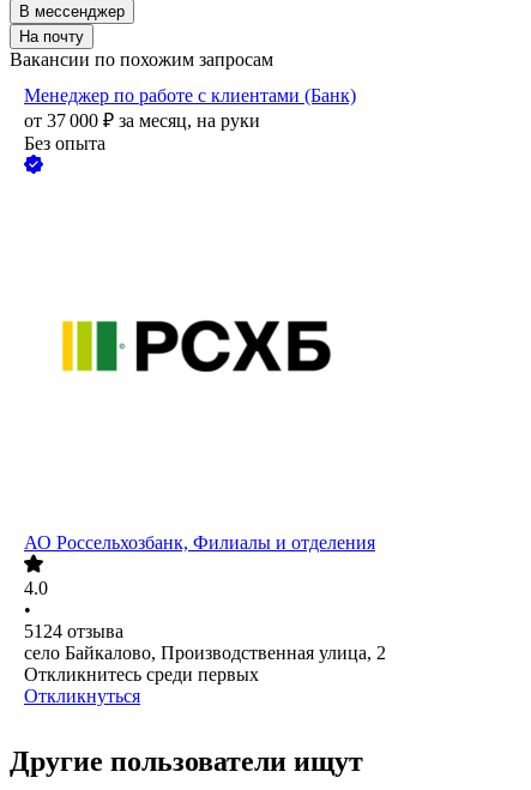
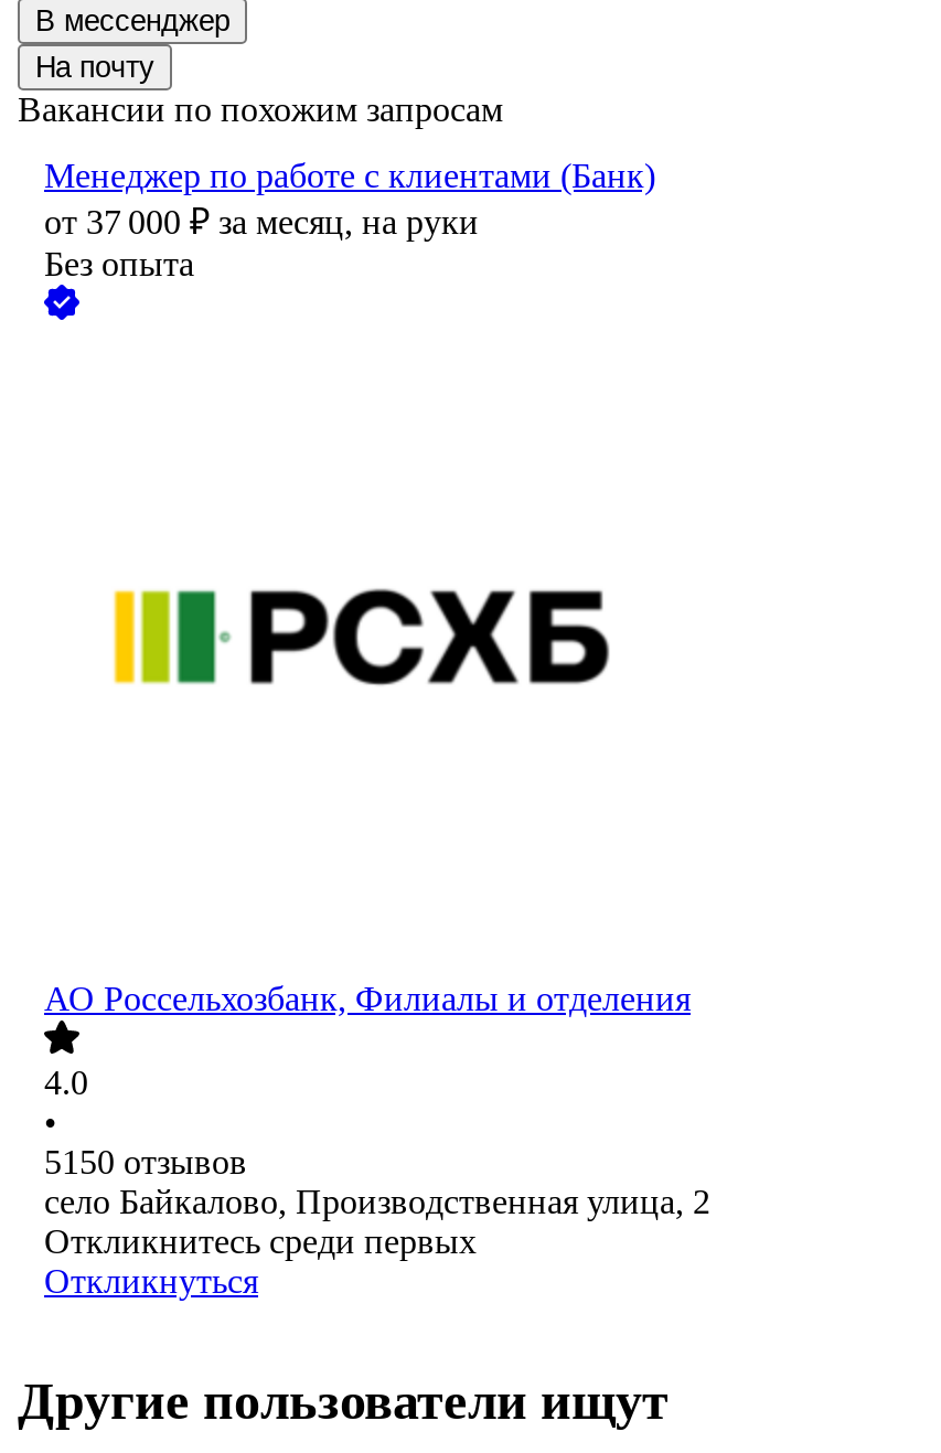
- 5124 отзыва
+ 5150 отзывов
